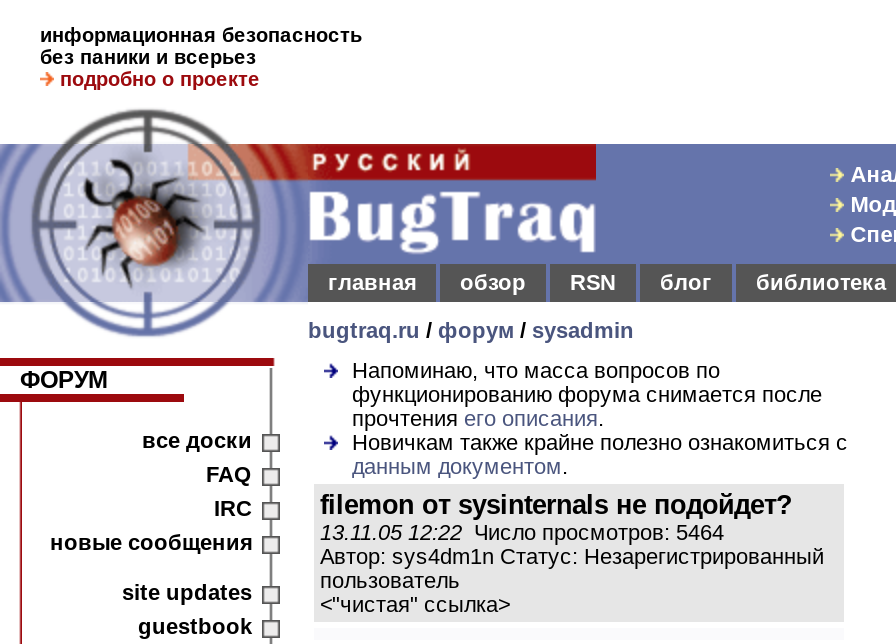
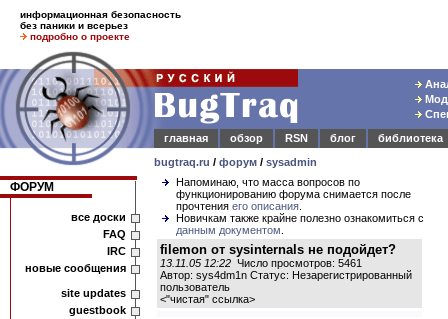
- 13.11.05 12:22 Число просмотров: 5464
+ 13.11.05 12:22 Число просмотров: 5461
